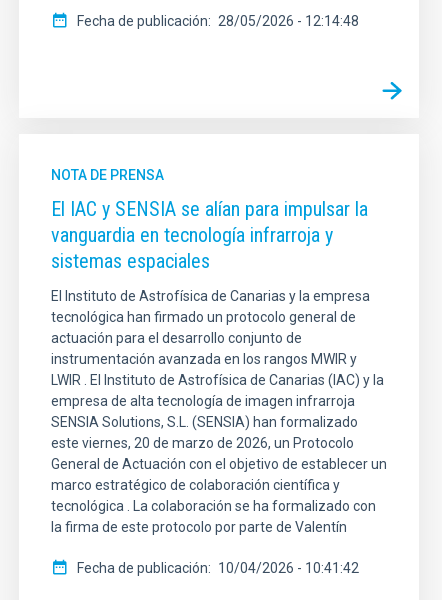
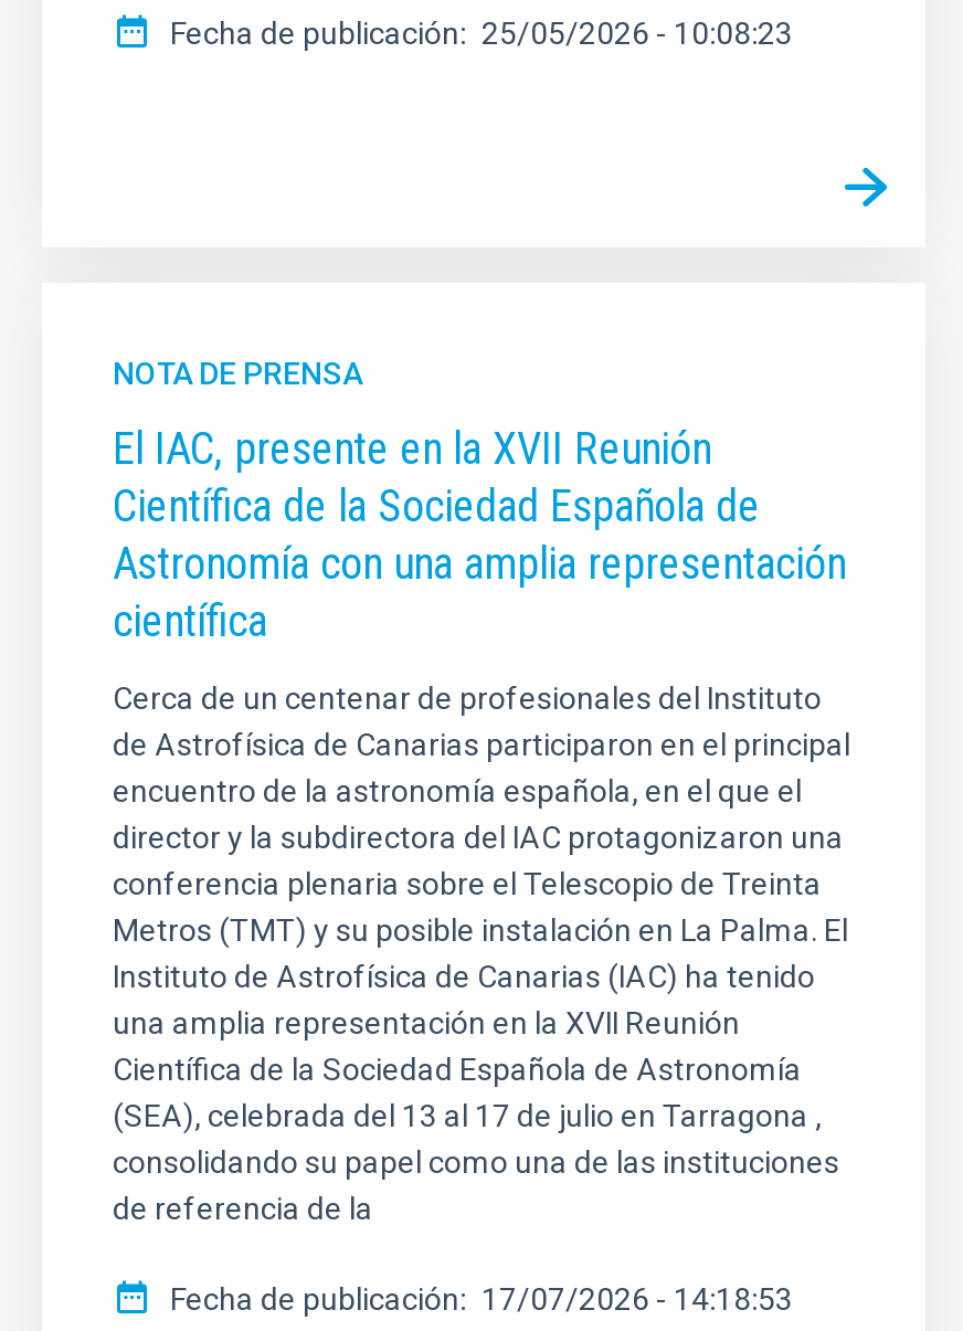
- Fecha de publicación 28/05/2026 - 12:14:48
+ Fecha de publicación 25/05/2026 - 10:08:23

- El IAC y SENSIA se alían para impulsar la
- vanguardia en tecnología infrarroja y
- sistemas espaciales
+ El IAC, presente en la XVII Reunión
+ Científica de la Sociedad Española de
+ Astronomía con una amplia representación
+ científica

- El Instituto de Astrofísica de Canarias y la empresa
- tecnológica han firmado un protocolo general de
- actuación para el desarrollo conjunto de
- instrumentación avanzada en los rangos MWIR y
- LWIR . El Instituto de Astrofísica de Canarias (IAC) y la
- empresa de alta tecnología de imagen infrarroja
- SENSIA Solutions, S.L. (SENSIA) han formalizado
- este viernes, 20 de marzo de 2026, un Protocolo
- General de Actuación con el objetivo de establecer un
- marco estratégico de colaboración científica y
- tecnológica . La colaboración se ha formalizado con
- la firma de este protocolo por parte de Valentín
+ Cerca de un centenar de profesionales del Instituto
+ de Astrofísica de Canarias participaron en el principal
+ encuentro de la astronomía española, en el que el
+ director y la subdirectora del IAC protagonizaron una
+ conferencia plenaria sobre el Telescopio de Treinta
+ Metros (TMT) y su posible instalación en La Palma. El
+ Instituto de Astrofísica de Canarias (IAC) ha tenido
+ una amplia representación en la XVII Reunión
+ Científica de la Sociedad Española de Astronomía
+ (SEA), celebrada del 13 al 17 de julio en Tarragona ,
+ consolidando su papel como una de las instituciones
+ de referencia de la

- Fecha de publicación 10/04/2026 - 10:41:42
+ Fecha de publicación 17/07/2026 - 14:18:53
